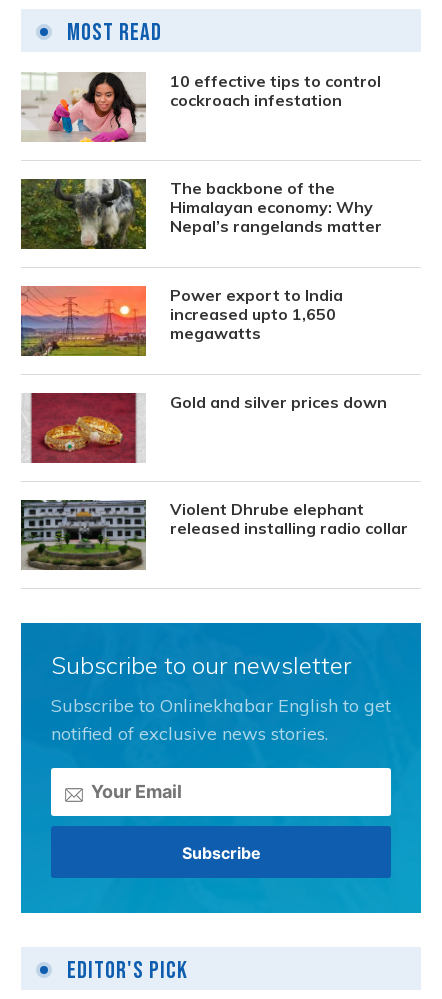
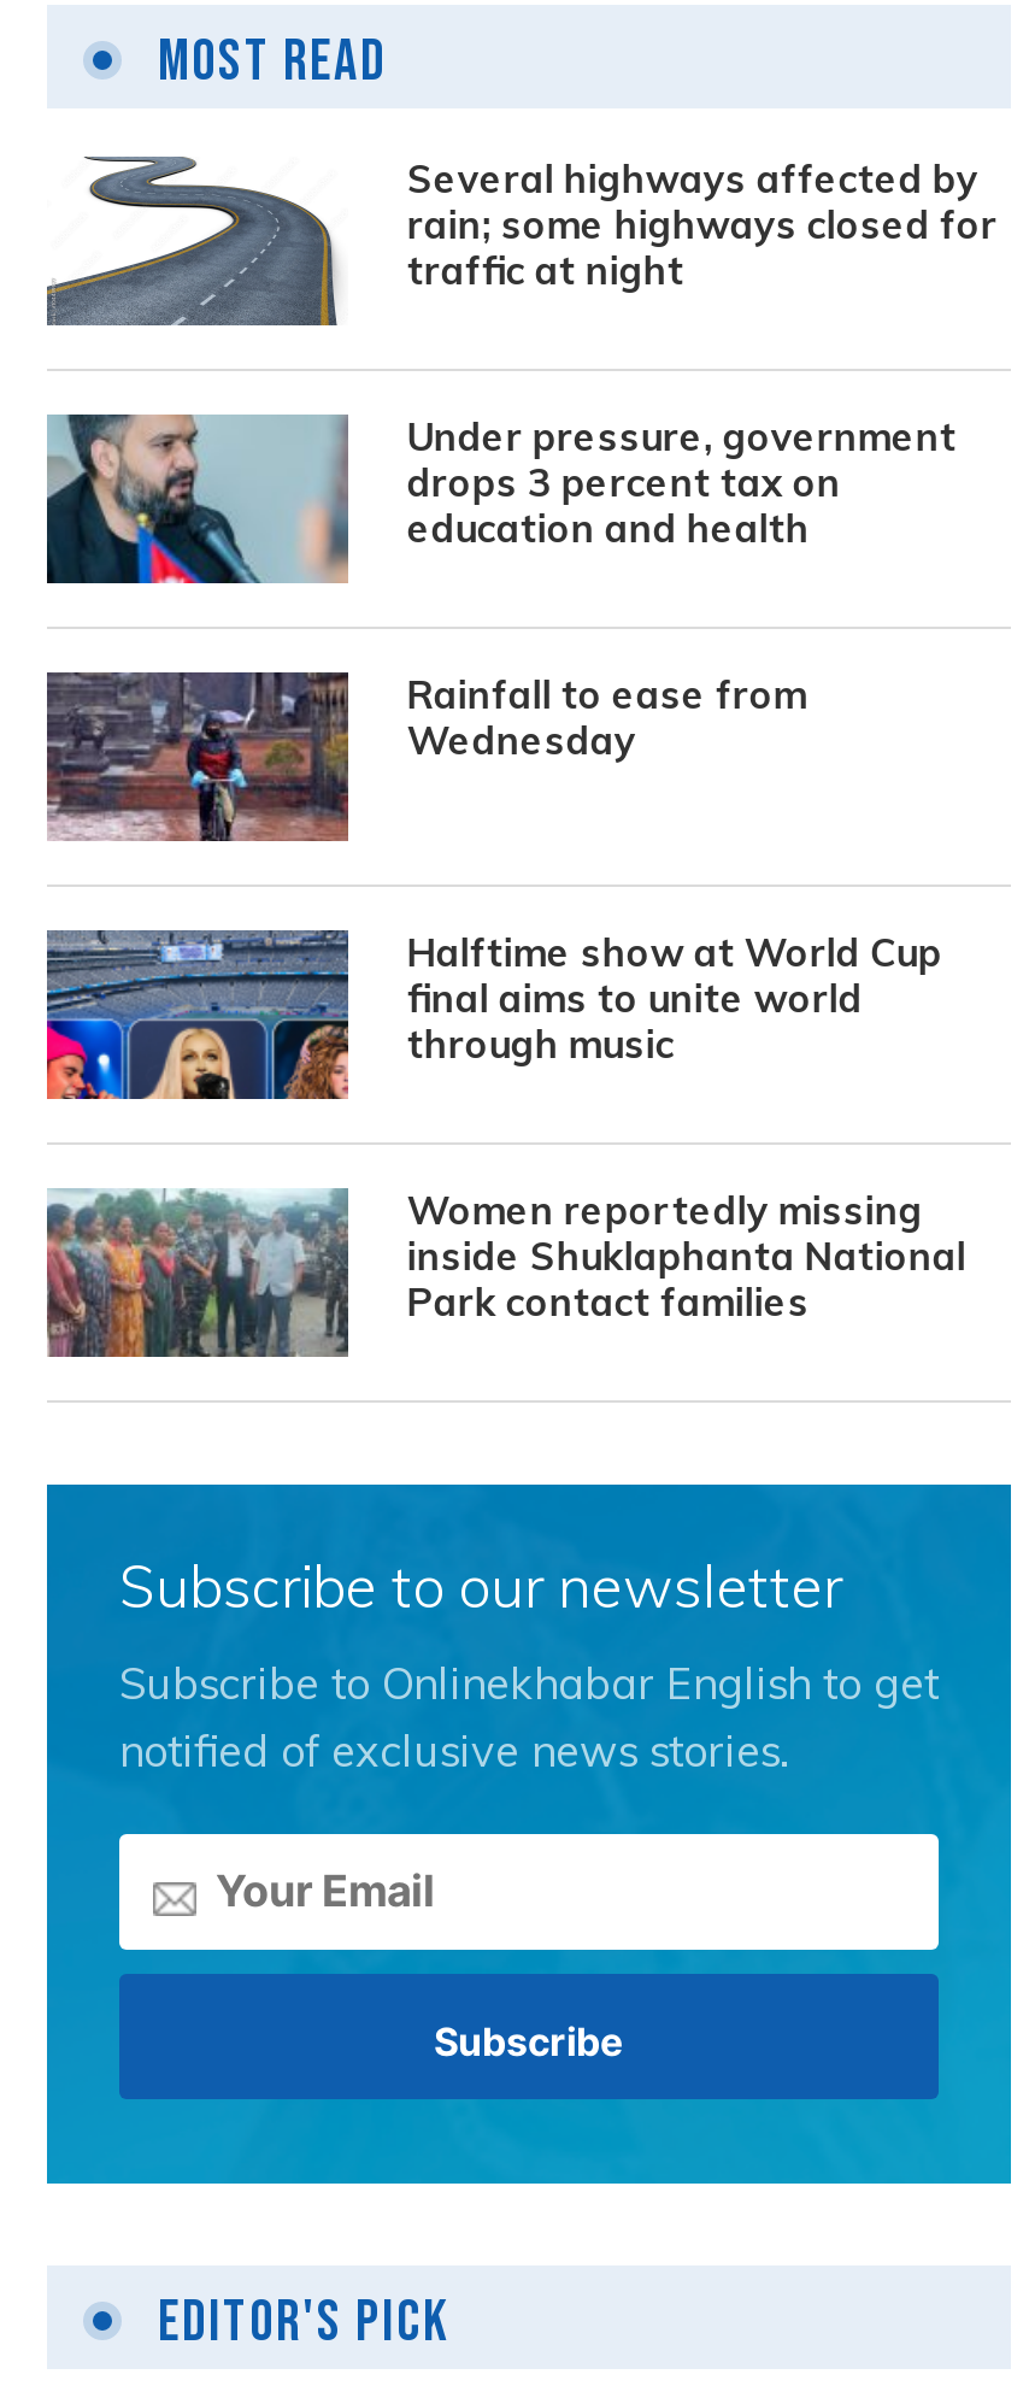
- [image]
- 10 effective tips to control
- cockroach infestation
+ [image]
+ Several highways affected by
+ rain; some highways closed for
+ traffic at night

- [image]
- The backbone of the
- Himalayan economy: Why
- Nepal’s rangelands matter
+ [image]
+ Under pressure, government
+ drops 3 percent tax on
+ education and health

- [image]
- Power export to India
- increased upto 1,650
- megawatts
+ [image]
+ Rainfall to ease from
+ Wednesday

- [image]
- Gold and silver prices down
+ [image]
+ Halftime show at World Cup
+ final aims to unite world
+ through music

- [image]
- Violent Dhrube elephant
- released installing radio collar
+ [image]
+ Women reportedly missing
+ inside Shuklaphanta National
+ Park contact families
